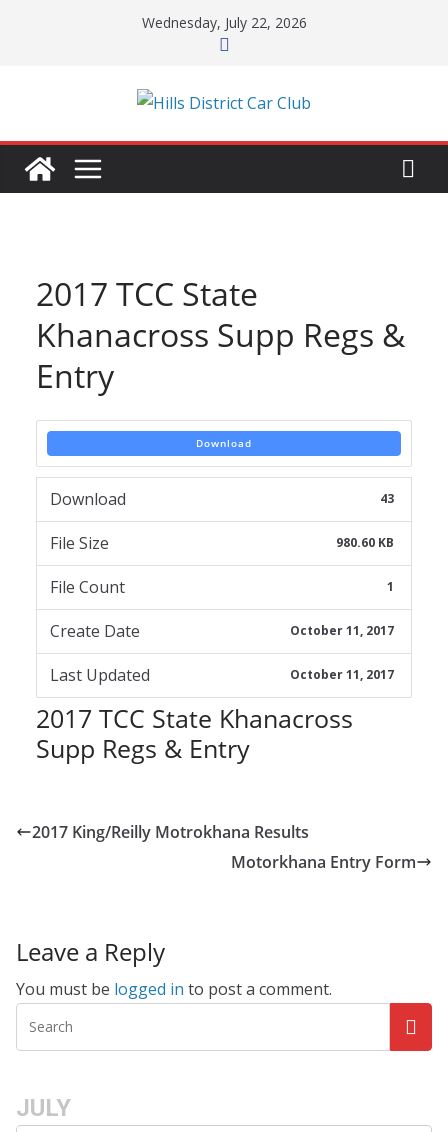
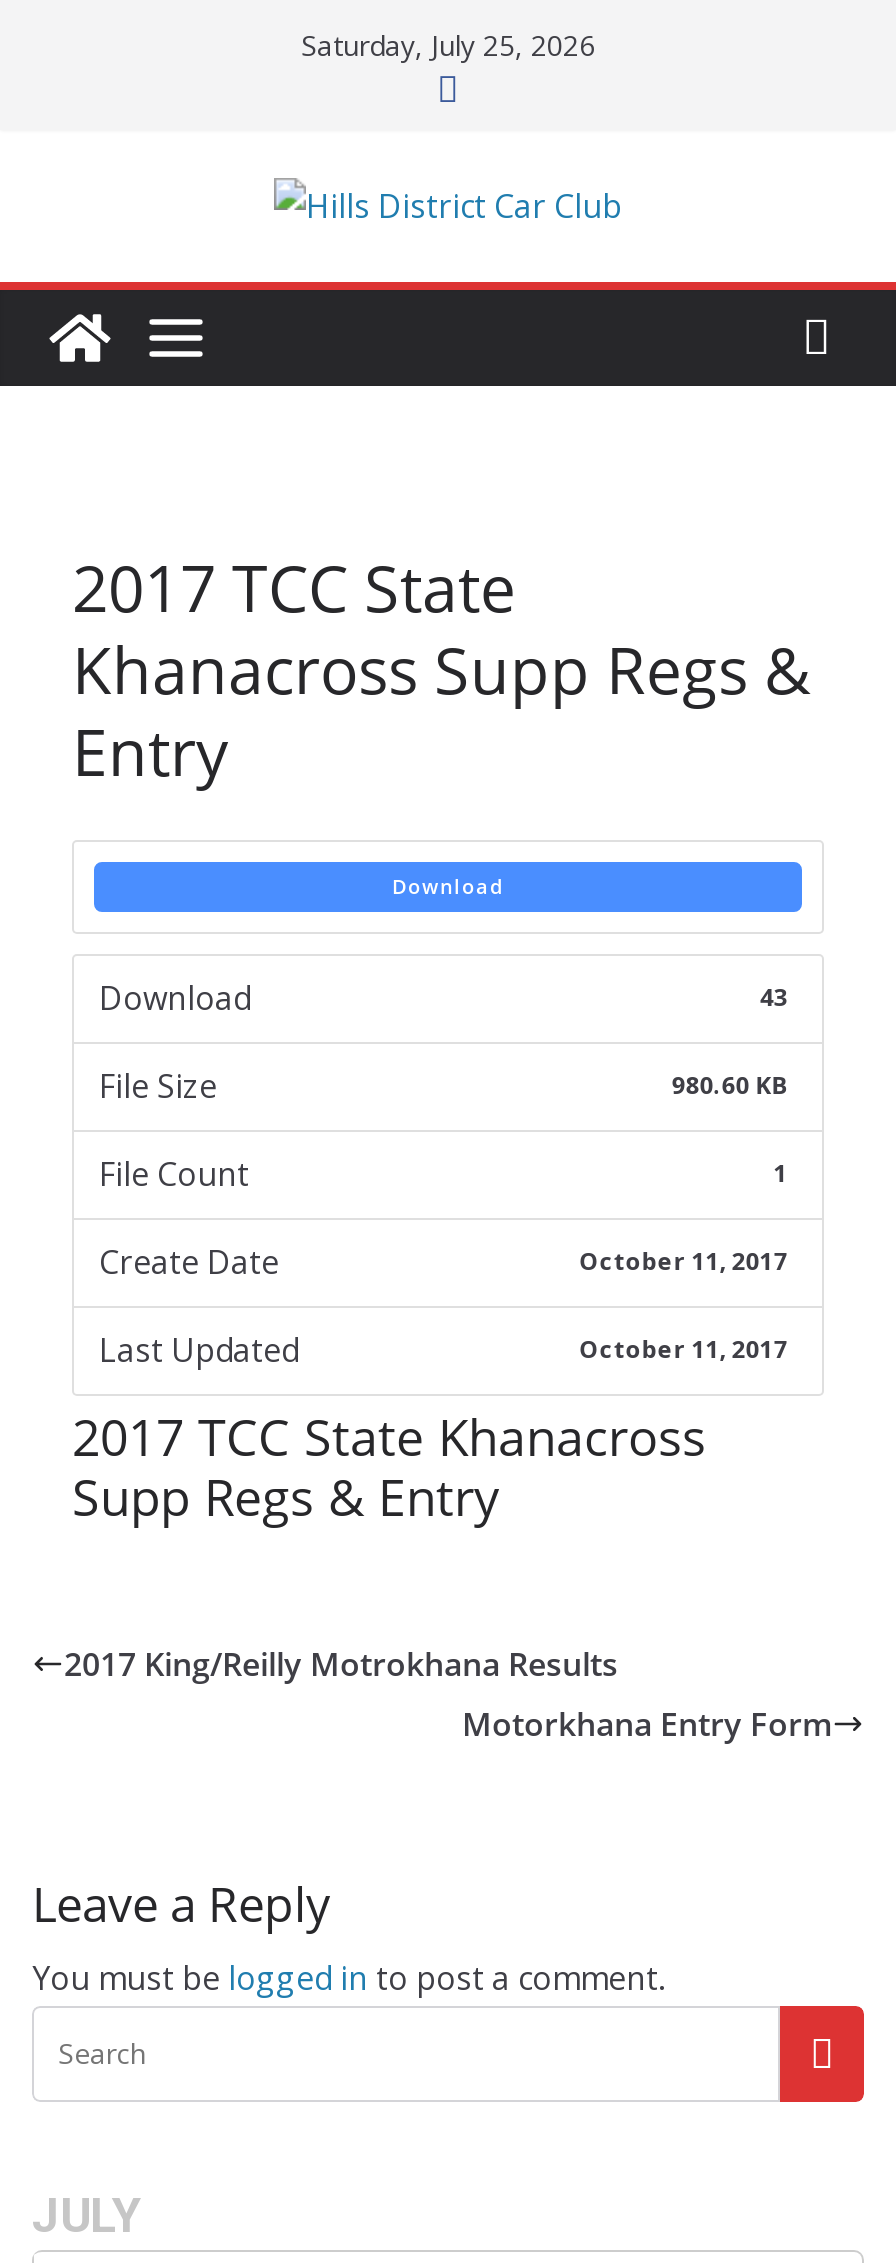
- Wednesday, July 22, 2026
+ Saturday, July 25, 2026
